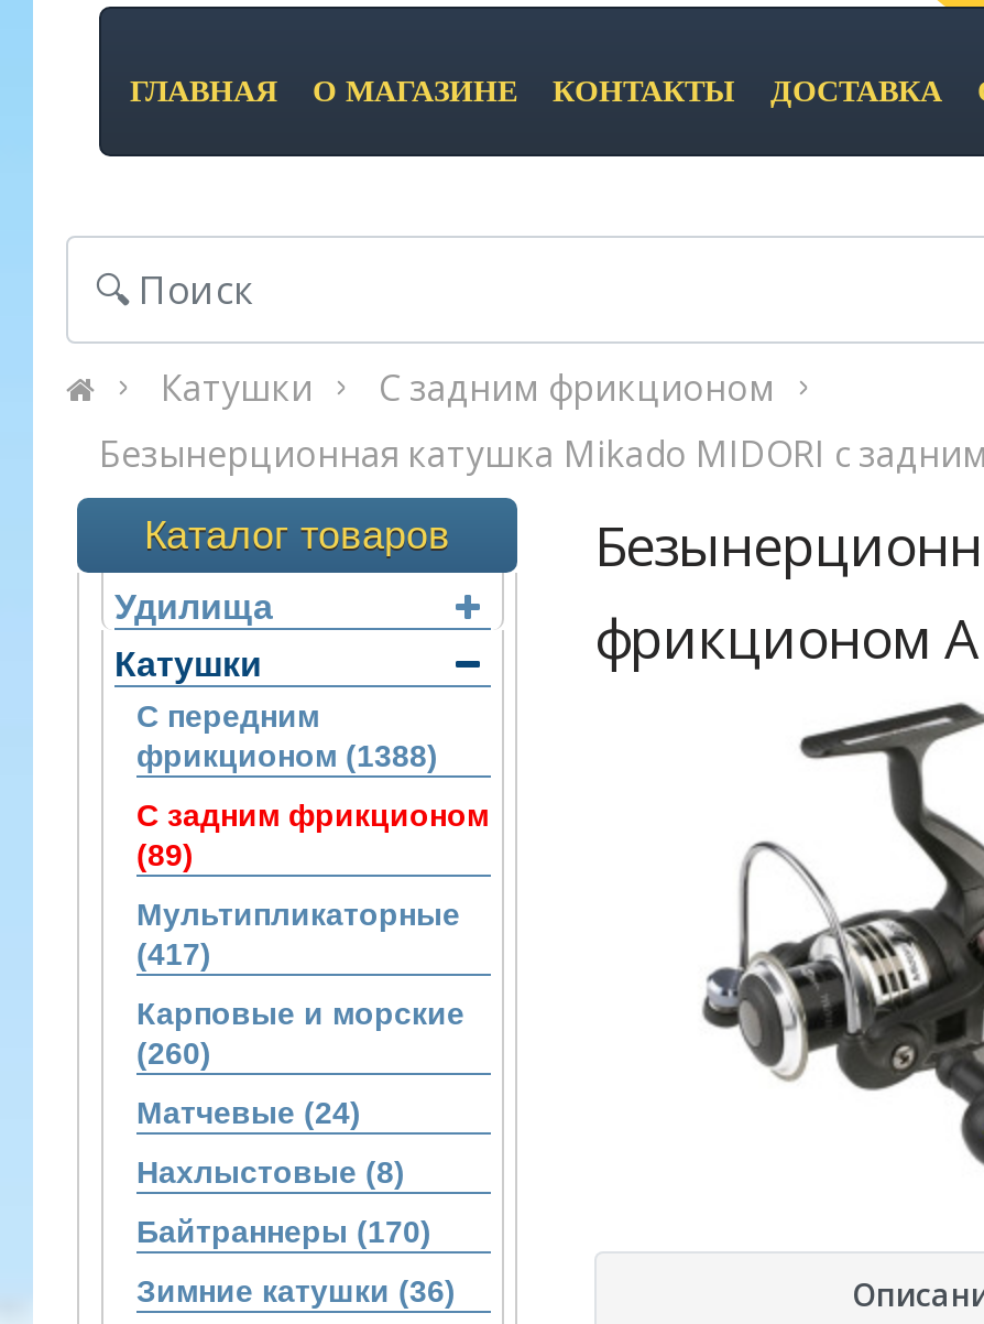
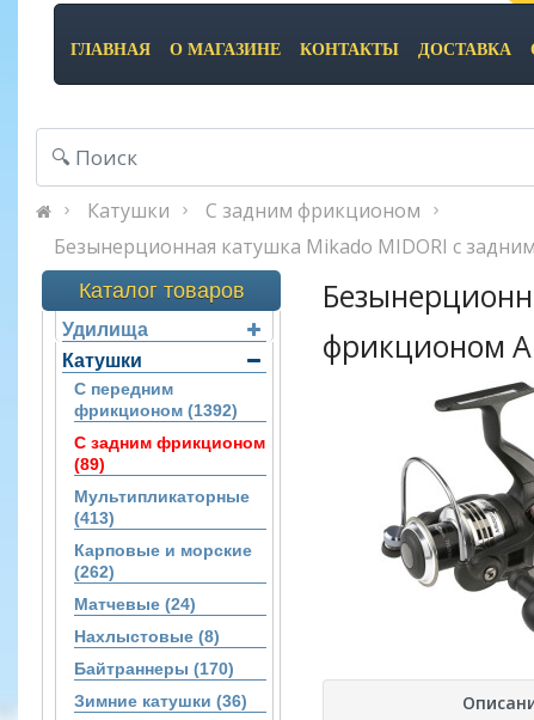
- фрикционом (1388)
+ фрикционом (1392)

- (417)
+ (413)

- (260)
+ (262)
